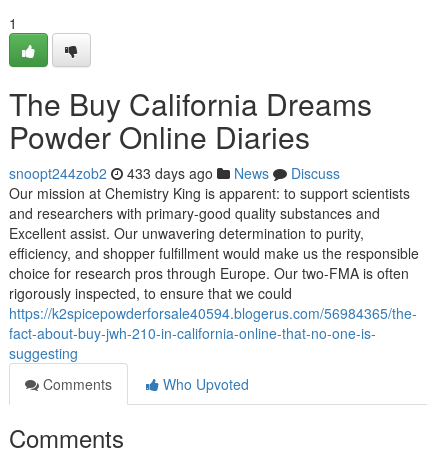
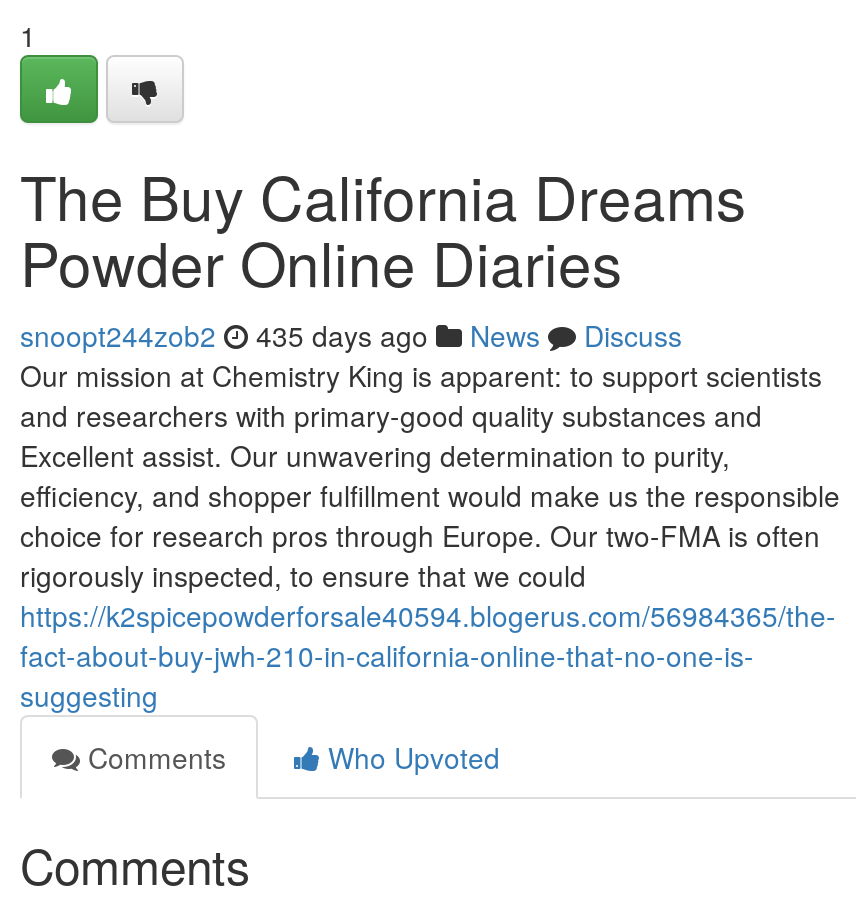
- snoopt244zob2 433 days ago News Discuss
+ snoopt244zob2 435 days ago News Discuss
